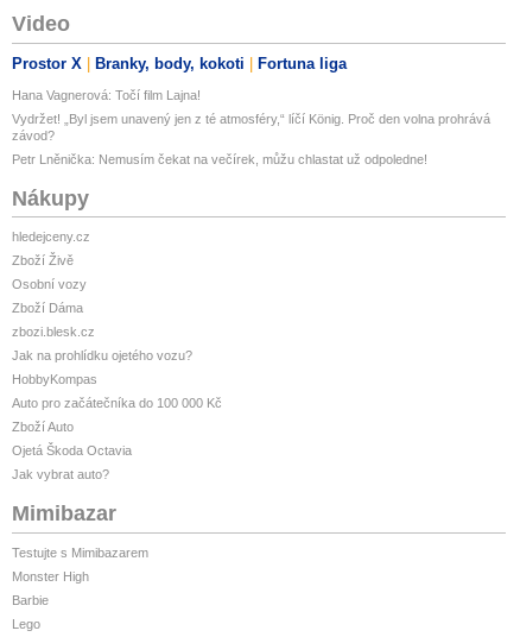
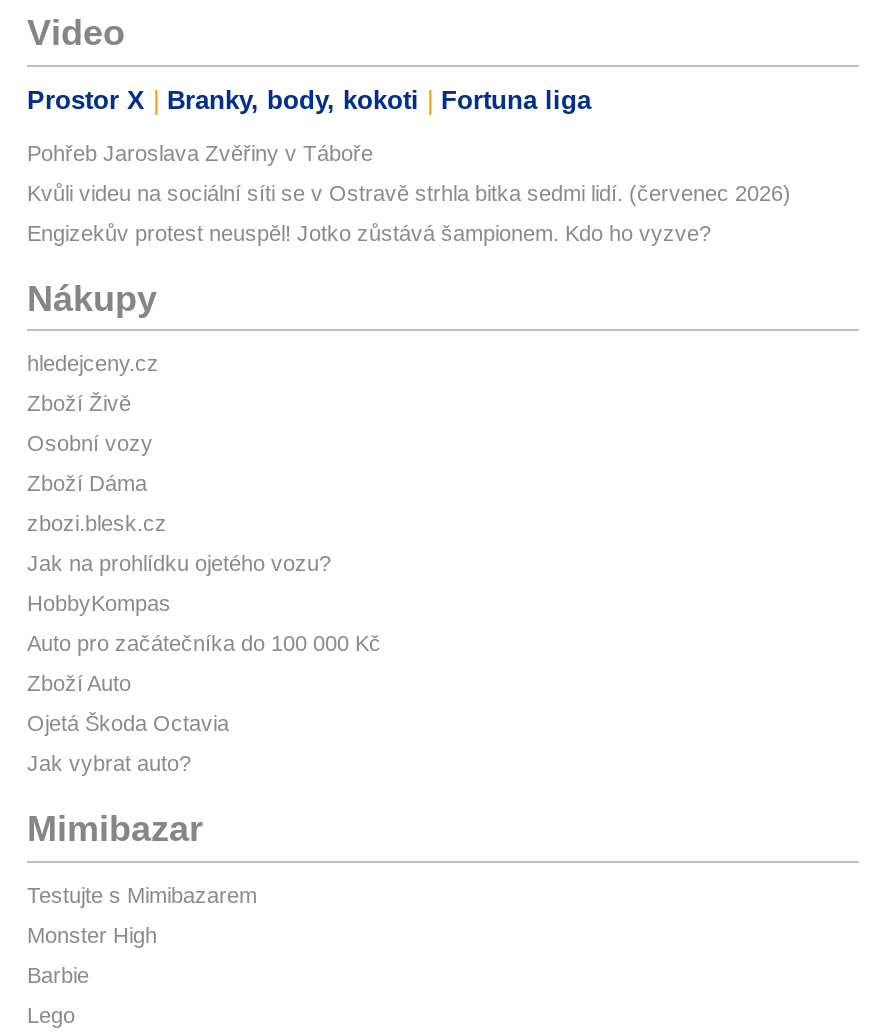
- Hana Vagnerová: Točí film Lajna!
+ Pohřeb Jaroslava Zvěřiny v Táboře

- Vydržet! „Byl jsem unavený jen z té atmosféry,“ líčí König. Proč den volna prohrává
- závod?
+ Kvůli videu na sociální síti se v Ostravě strhla bitka sedmi lidí. (červenec 2026)

- Petr Lněnička: Nemusím čekat na večírek, můžu chlastat už odpoledne!
+ Engizekův protest neuspěl! Jotko zůstává šampionem. Kdo ho vyzve?
